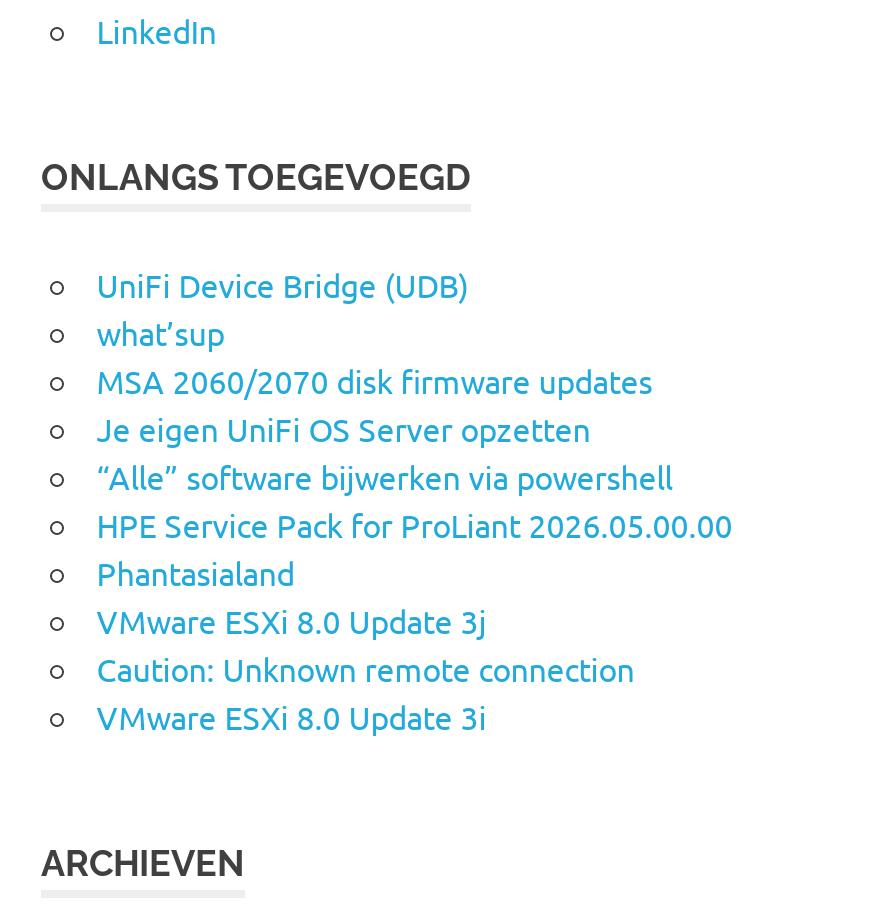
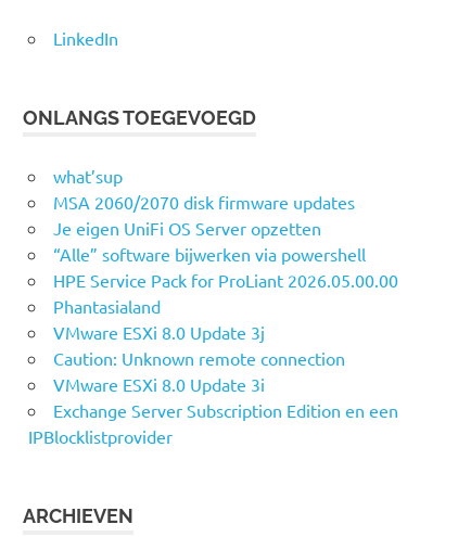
- UniFi Device Bridge (UDB)

moved up: what’sup | MSA 2060/2070 disk firmware updates | Je eigen UniFi OS Server opzetten | ... | Caution: Unknown remote connection | VMware ESXi 8.0 Update 3i

+ Exchange Server Subscription Edition en een
+ IPBlocklistprovider
